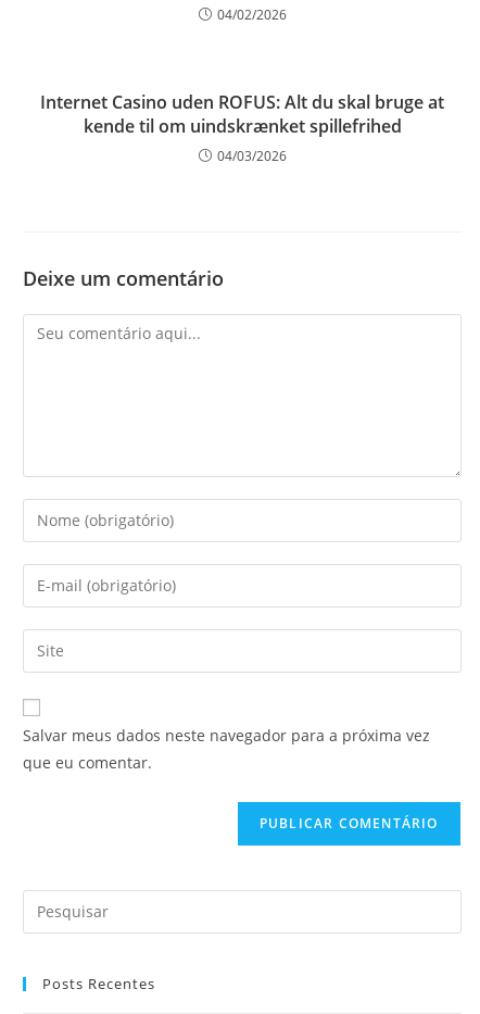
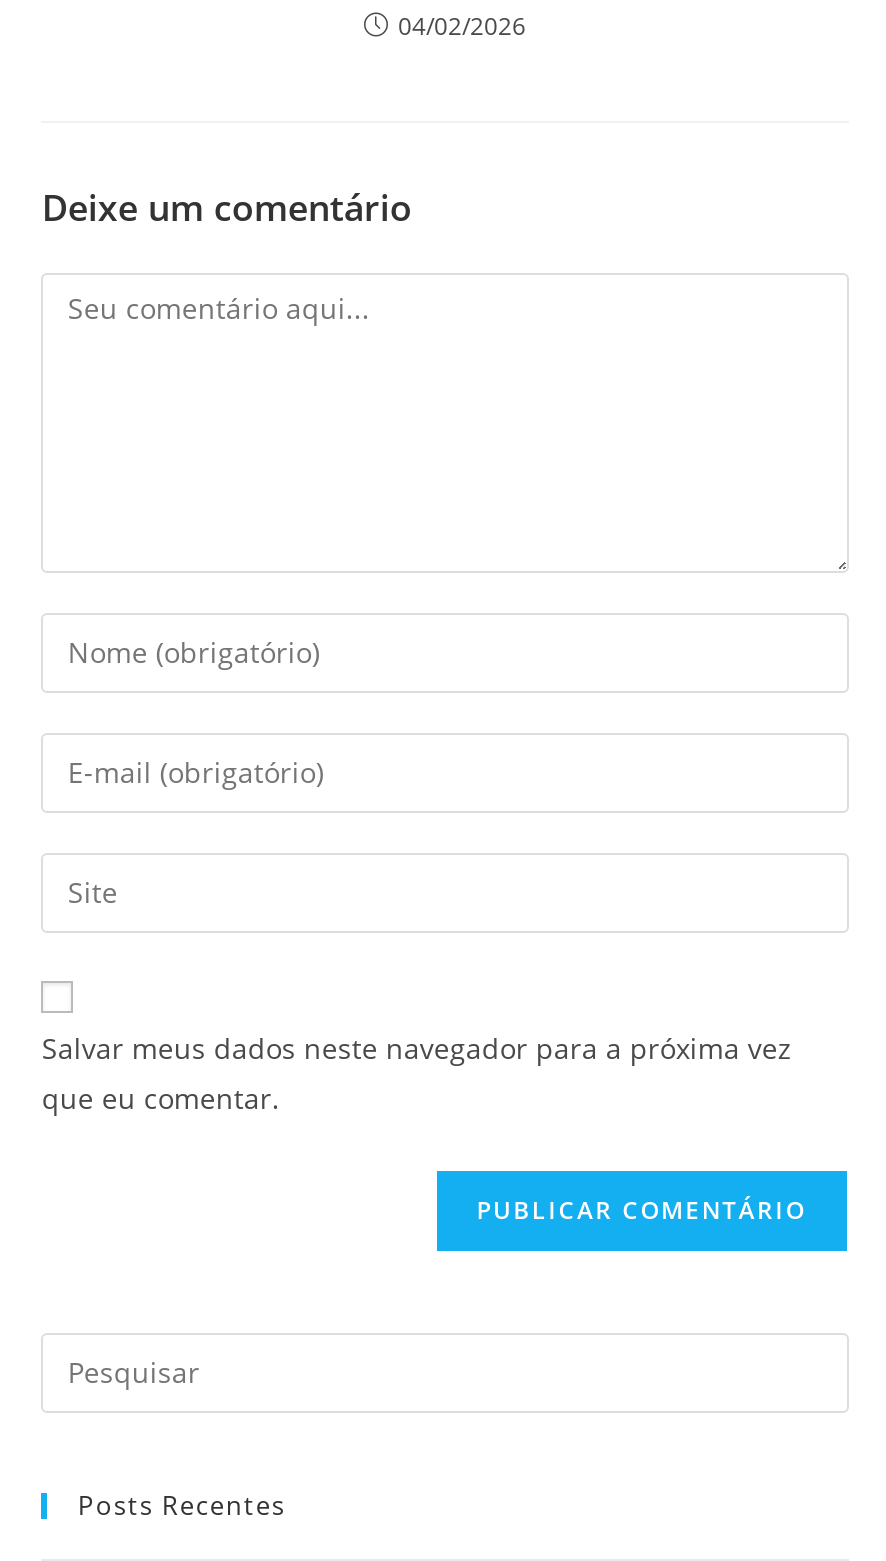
- Internet Casino uden ROFUS: Alt du skal bruge at
- kende til om uindskrænket spillefrihed
- 04/03/2026
